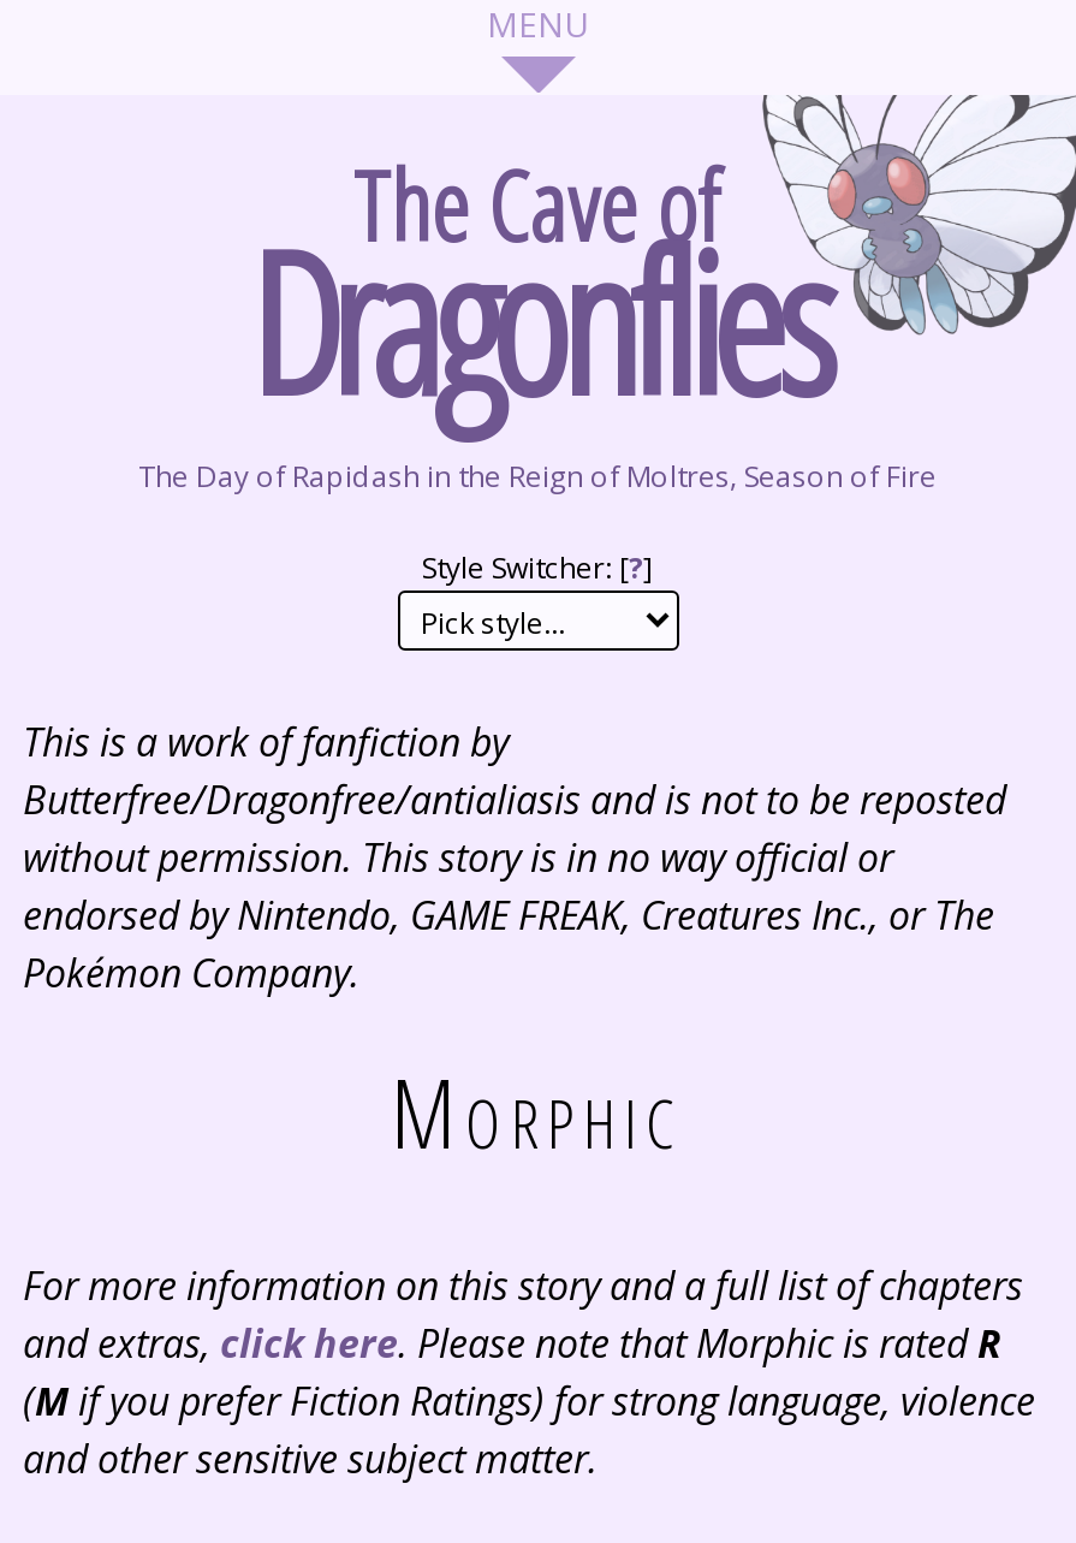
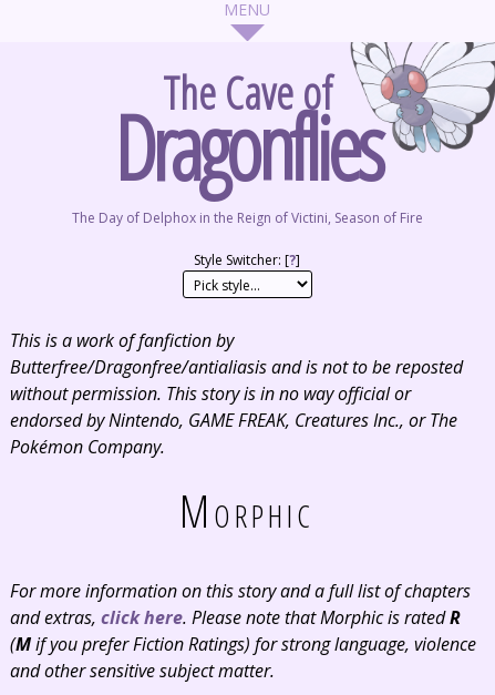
- The Day of Rapidash in the Reign of Moltres, Season of Fire
+ The Day of Delphox in the Reign of Victini, Season of Fire
